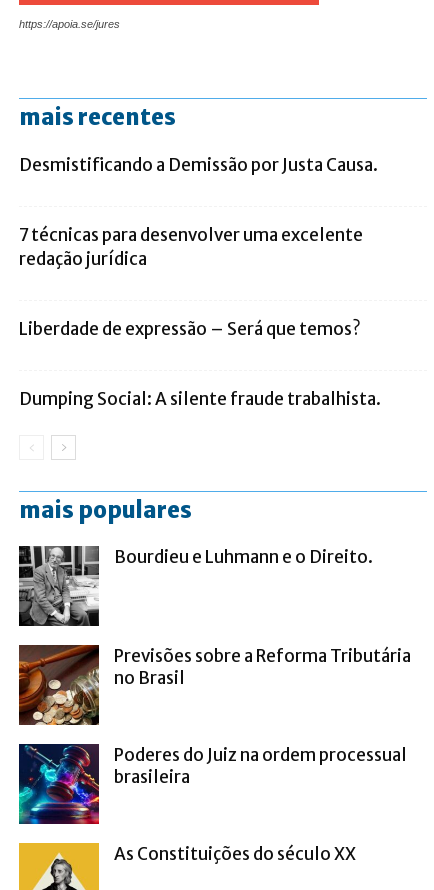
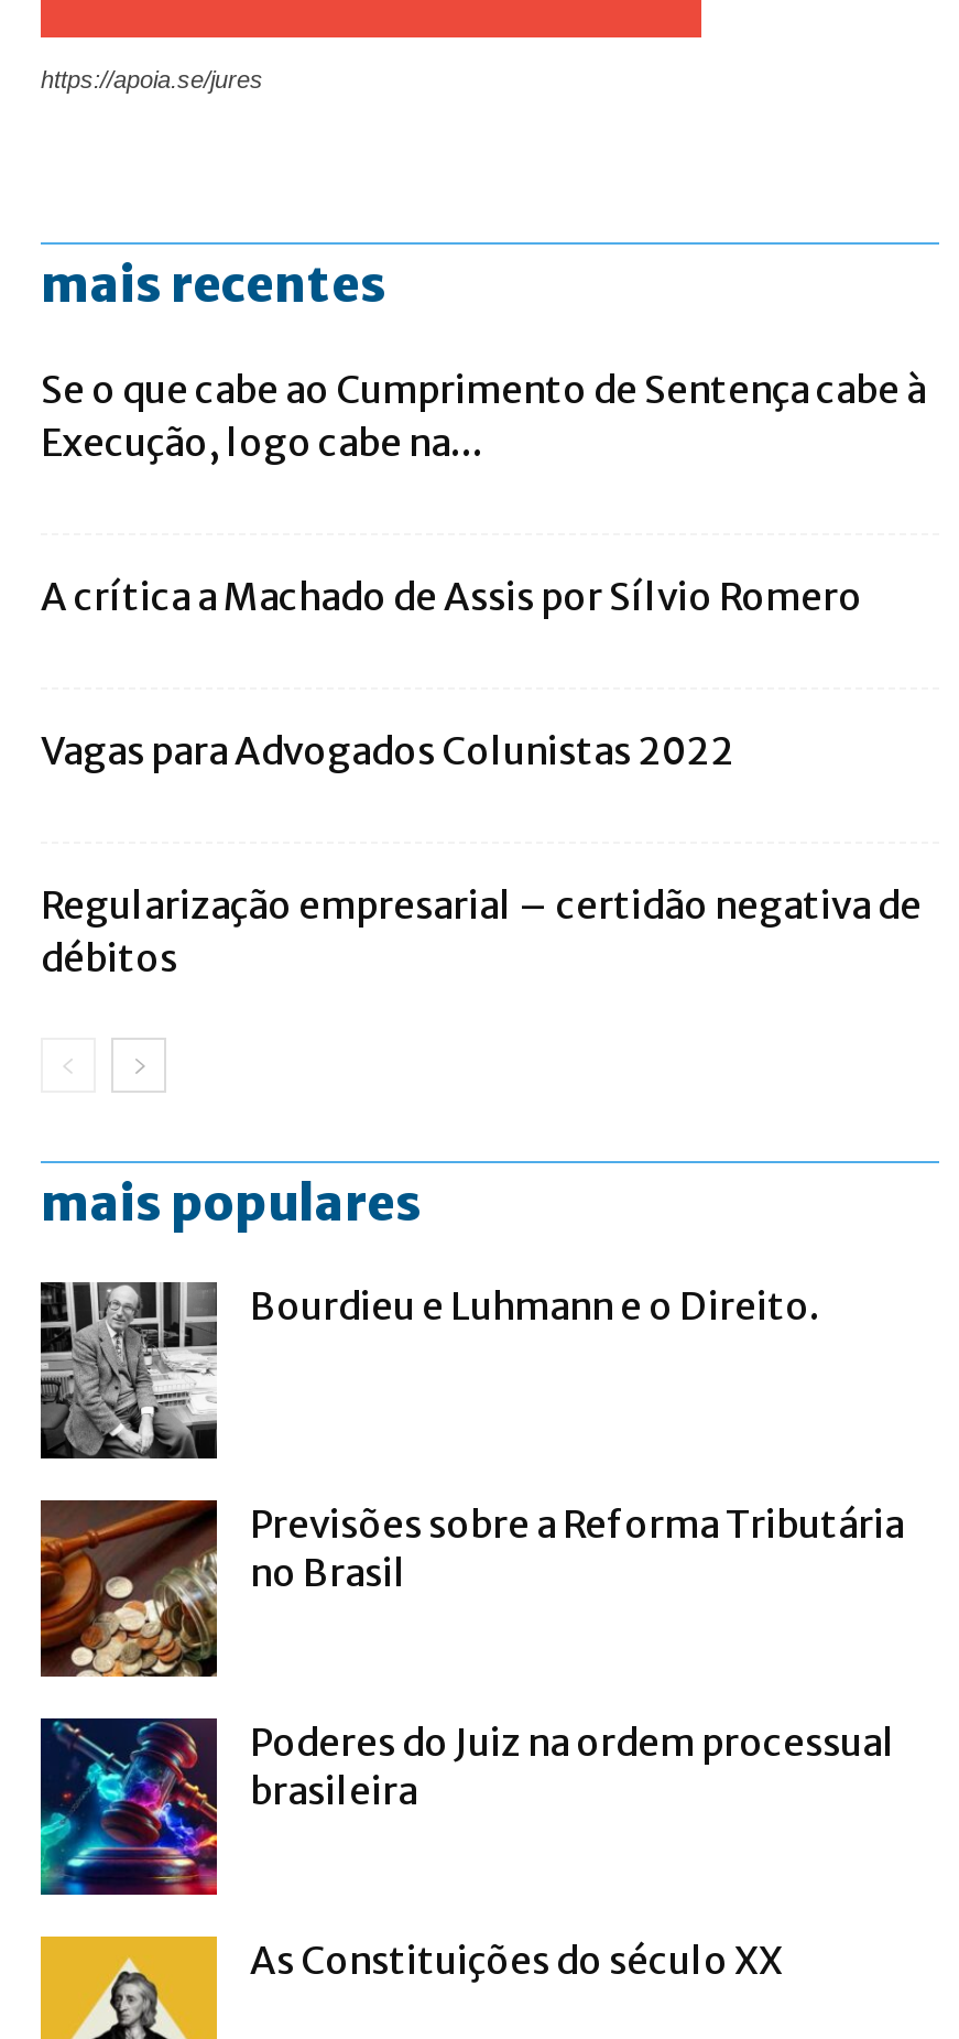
- Desmistificando a Demissão por Justa Causa.
+ Se o que cabe ao Cumprimento de Sentença cabe à
+ Execução, logo cabe na...

- 7 técnicas para desenvolver uma excelente
- redação jurídica
+ A crítica a Machado de Assis por Sílvio Romero

- Liberdade de expressão – Será que temos?
+ Vagas para Advogados Colunistas 2022

- Dumping Social: A silente fraude trabalhista.
+ Regularização empresarial – certidão negativa de
+ débitos
